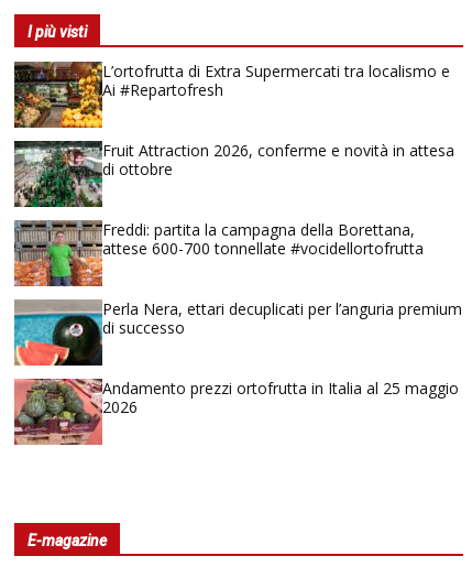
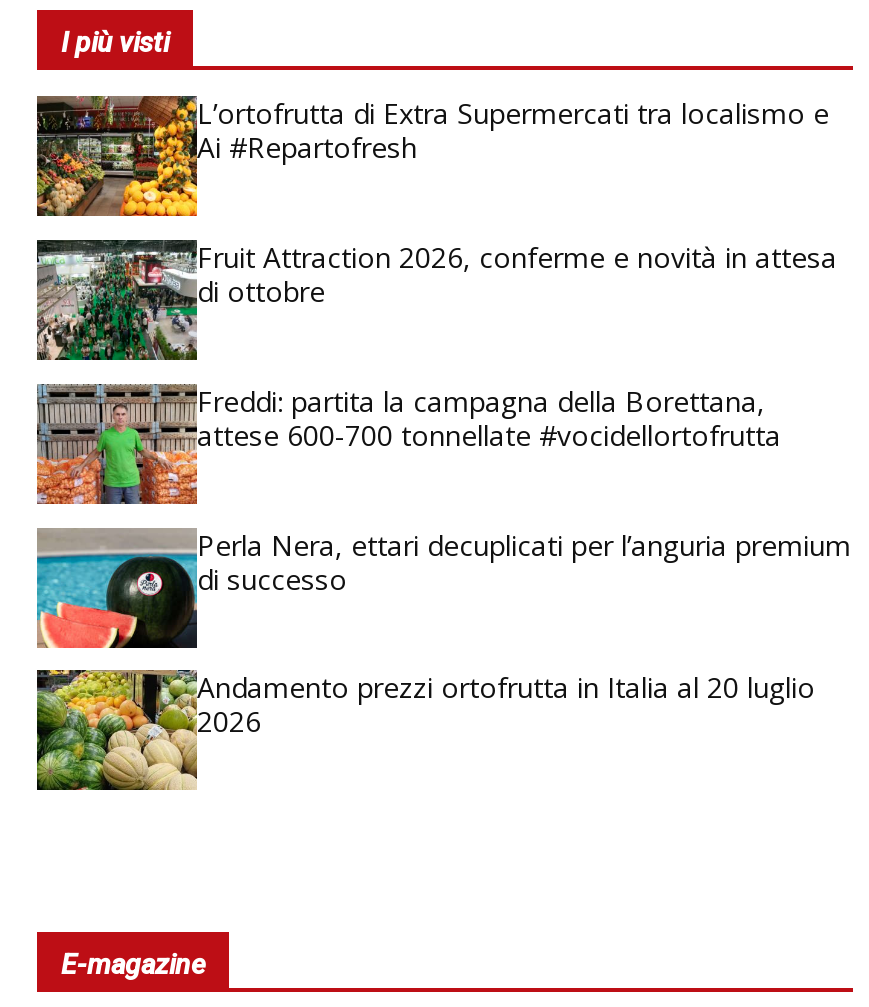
- [image]
- Andamento prezzi ortofrutta in Italia al 25 maggio
+ [image]
+ Andamento prezzi ortofrutta in Italia al 20 luglio
